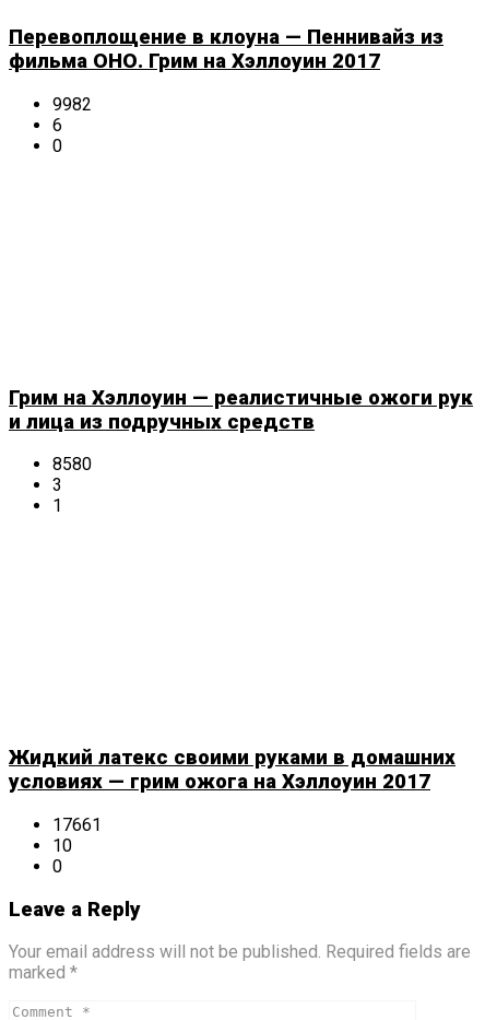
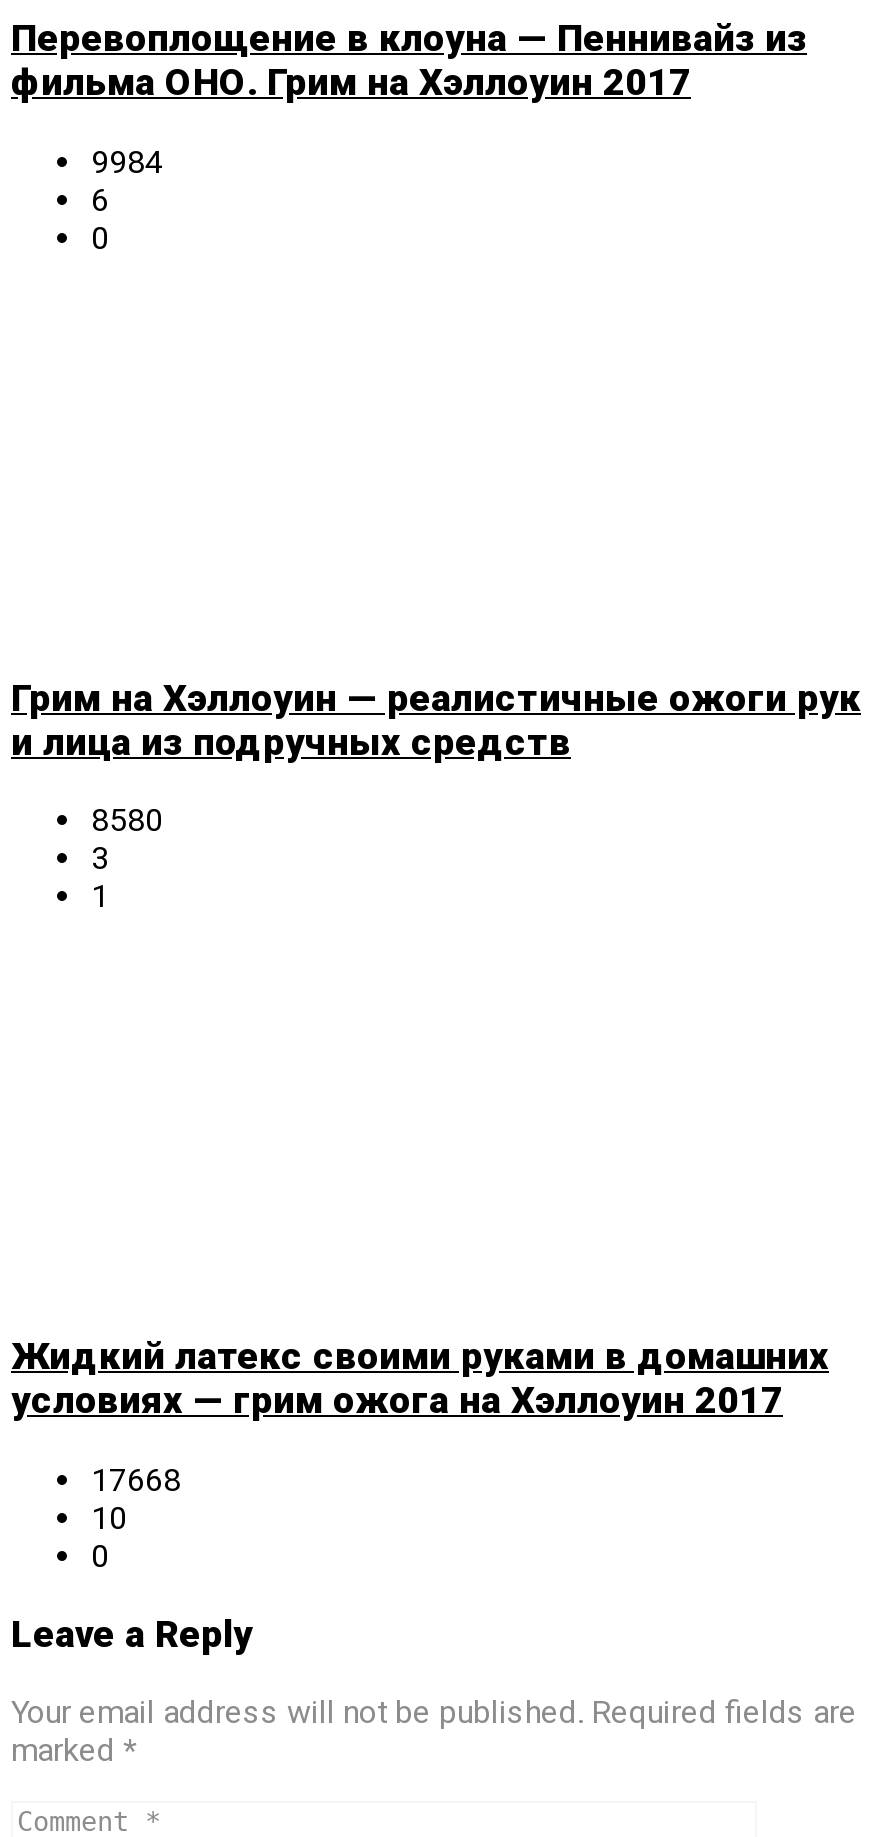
- 9982
+ 9984

- 17661
+ 17668
